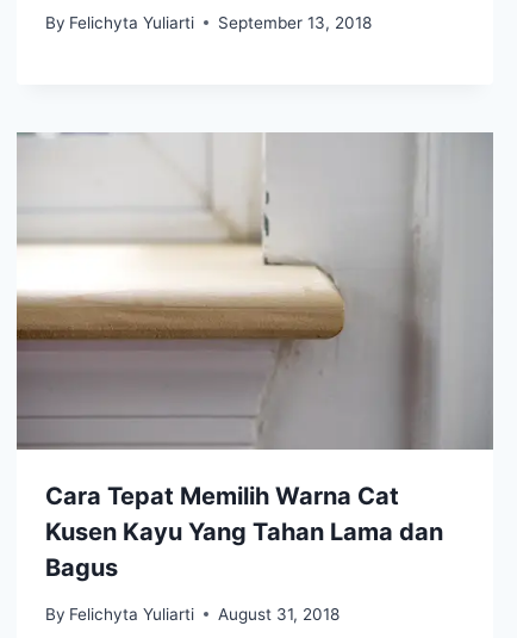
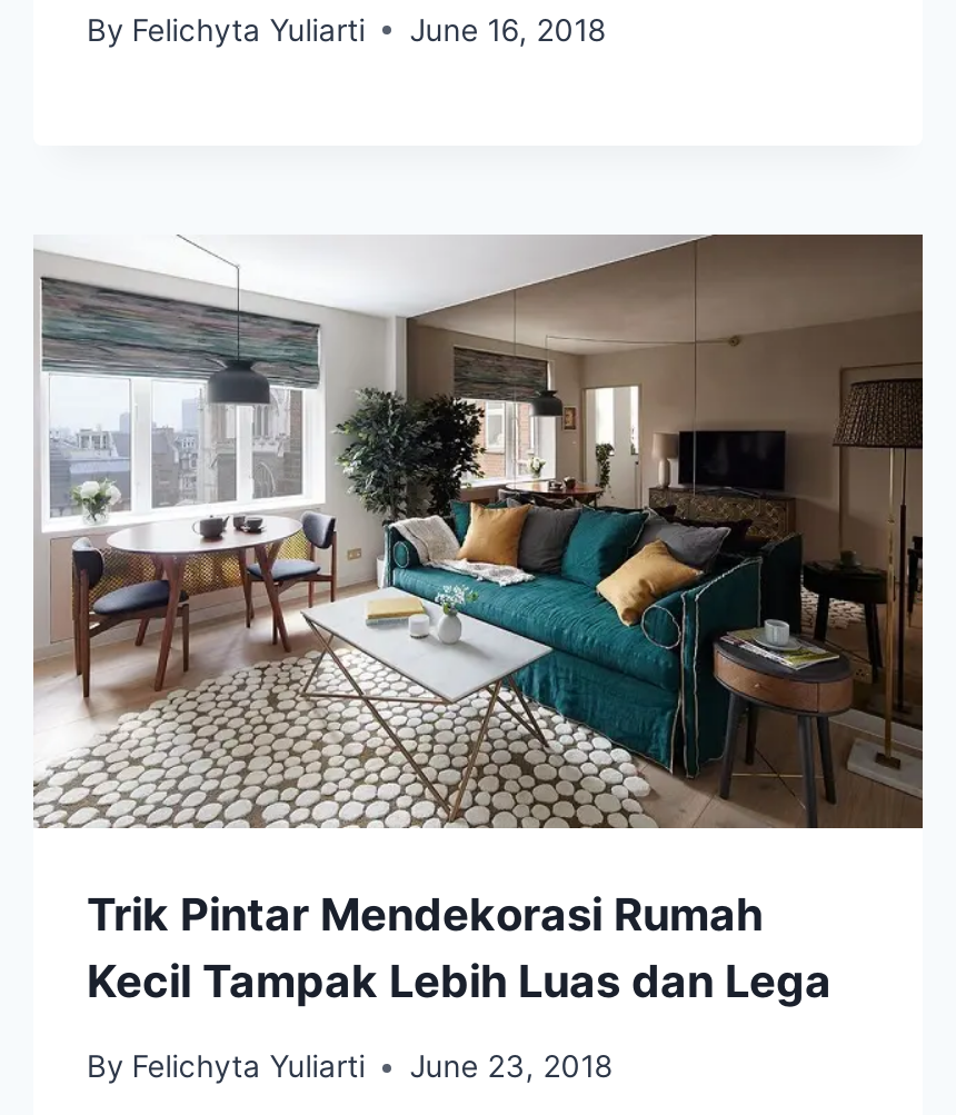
- By Felichyta Yuliarti September 13, 2018
+ By Felichyta Yuliarti June 16, 2018

- [image]
- Cara Tepat Memilih Warna Cat
- Kusen Kayu Yang Tahan Lama dan
- Bagus
+ [image]
+ Trik Pintar Mendekorasi Rumah
+ Kecil Tampak Lebih Luas dan Lega

- By Felichyta Yuliarti August 31, 2018
+ By Felichyta Yuliarti June 23, 2018
